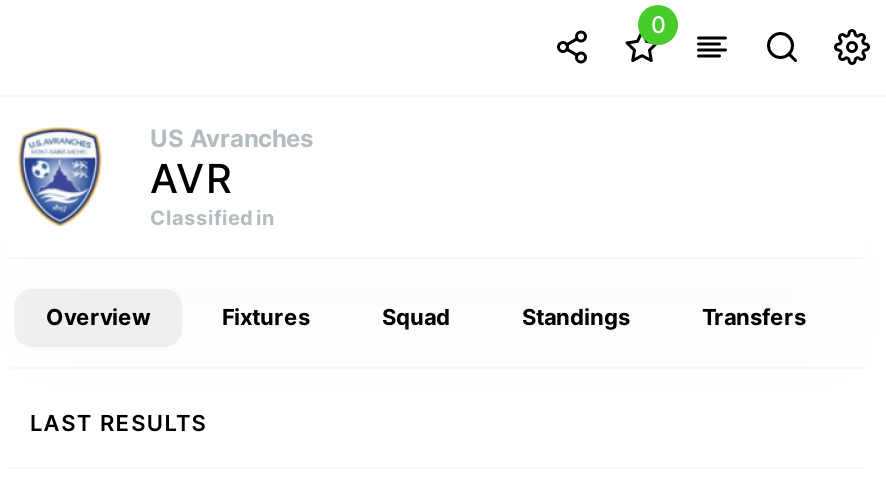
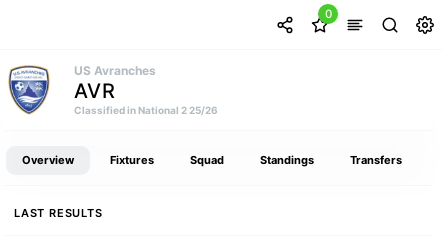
- Classified in
+ Classified in National 2 25/26
